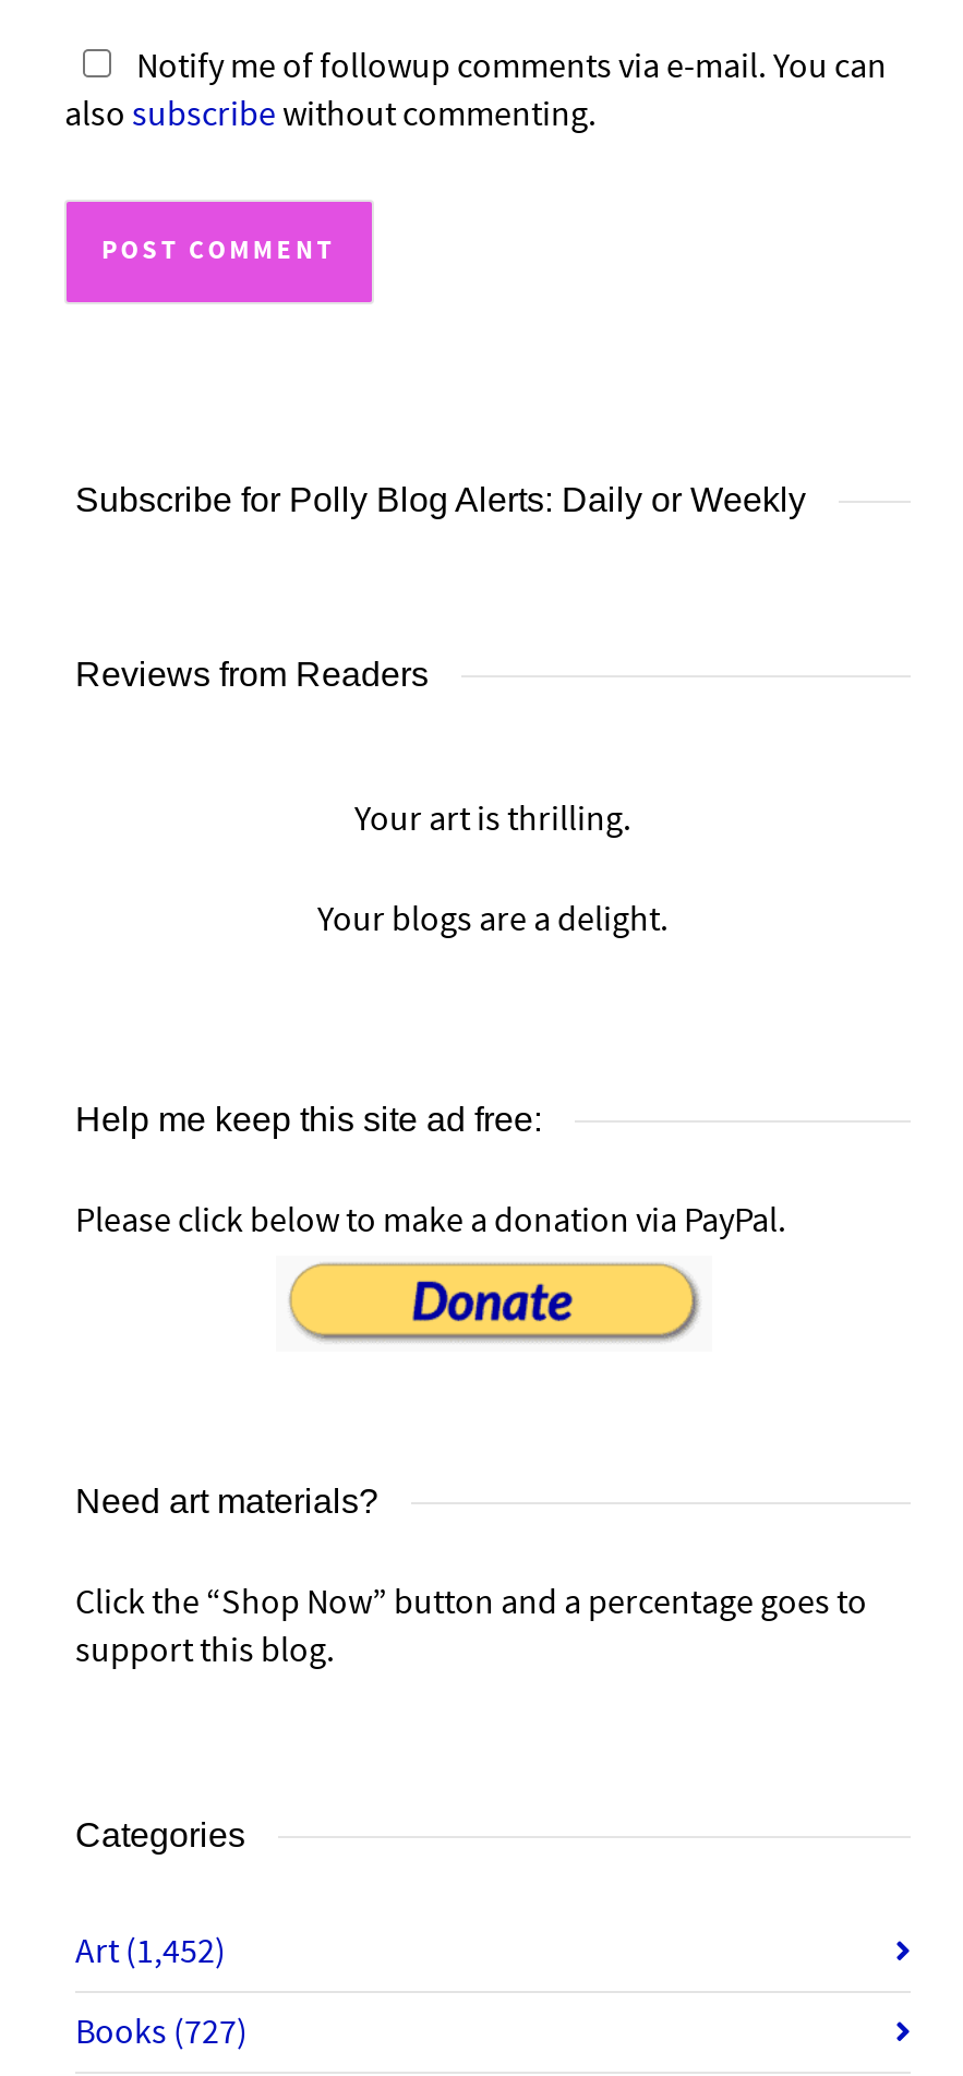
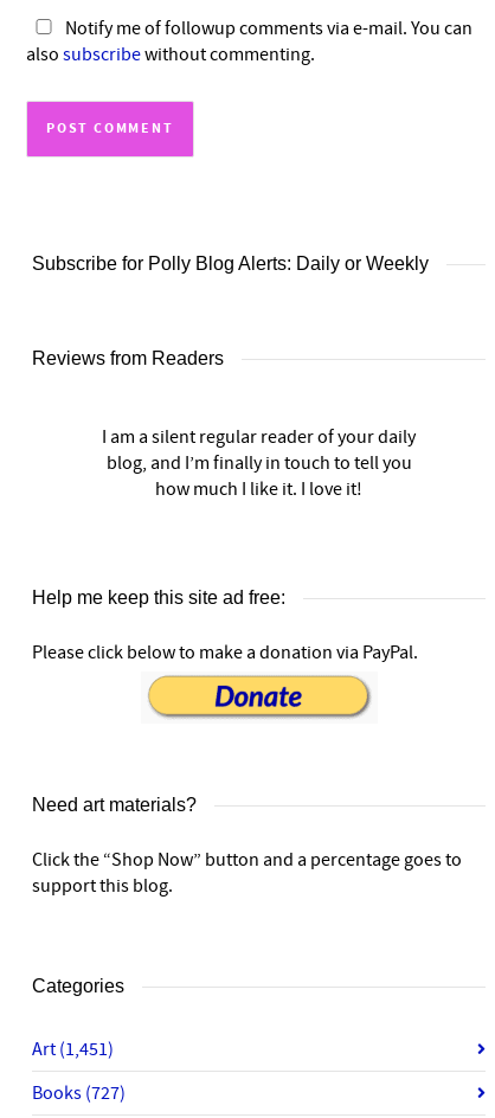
- Your art is thrilling.
- Your blogs are a delight.
+ I am a silent regular reader of your daily
+ blog, and I’m finally in touch to tell you
+ how much I like it. I love it!

- Art (1,452)
+ Art (1,451)
